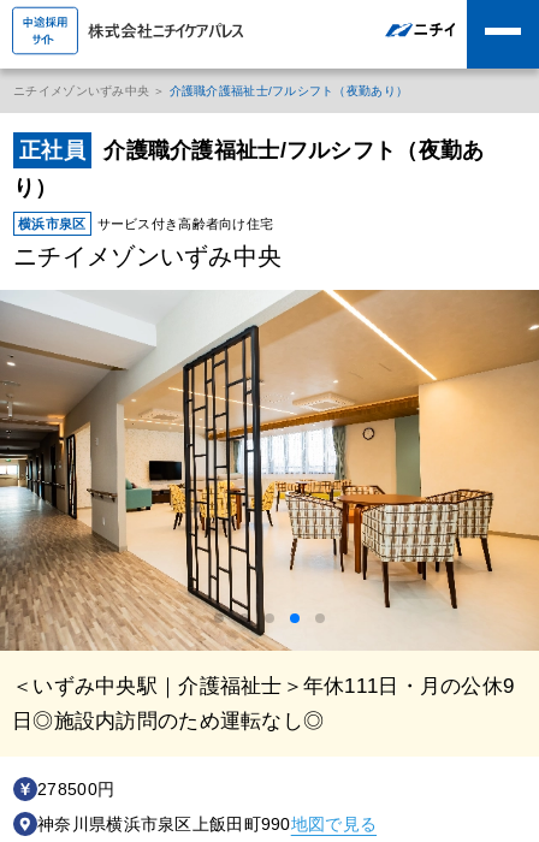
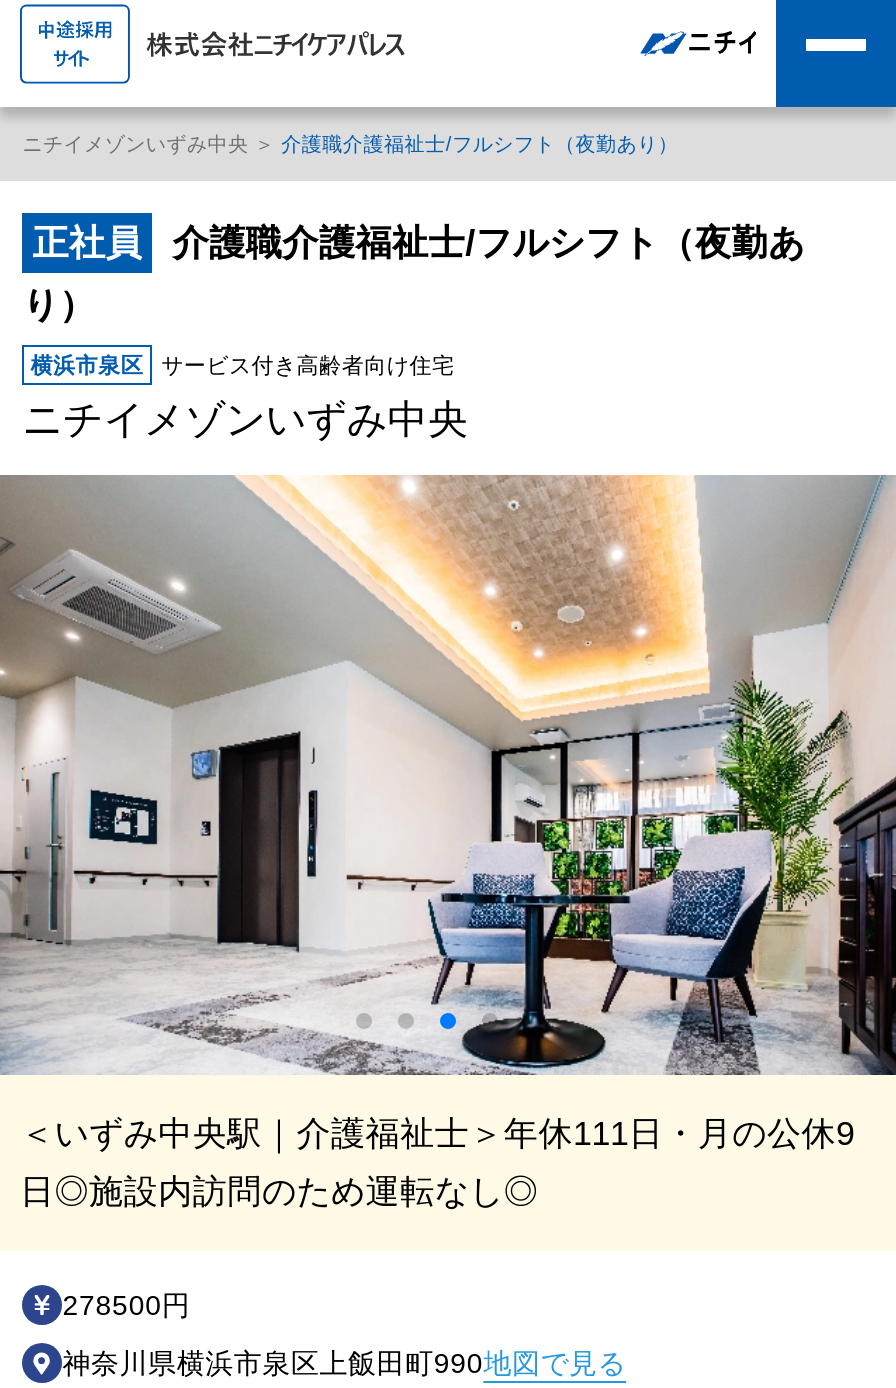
- [image]
+ [image]
